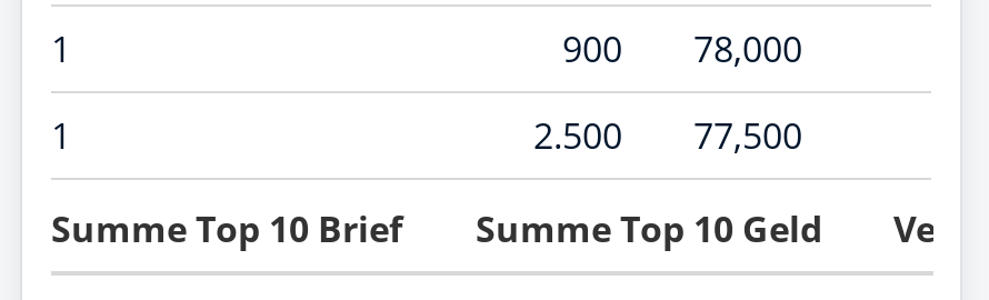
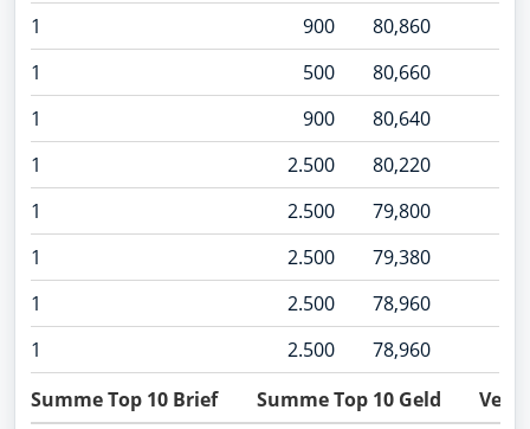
- 78,000
+ 80,860
+ 1
+ 500
+ 80,660
+ 1
+ 900
+ 80,640

- 77,500
+ 80,220
+ 1
+ 2.500
+ 79,800
+ 1
+ 2.500
+ 79,380
+ 1
+ 2.500
+ 78,960
+ 1
+ 2.500
+ 78,960
